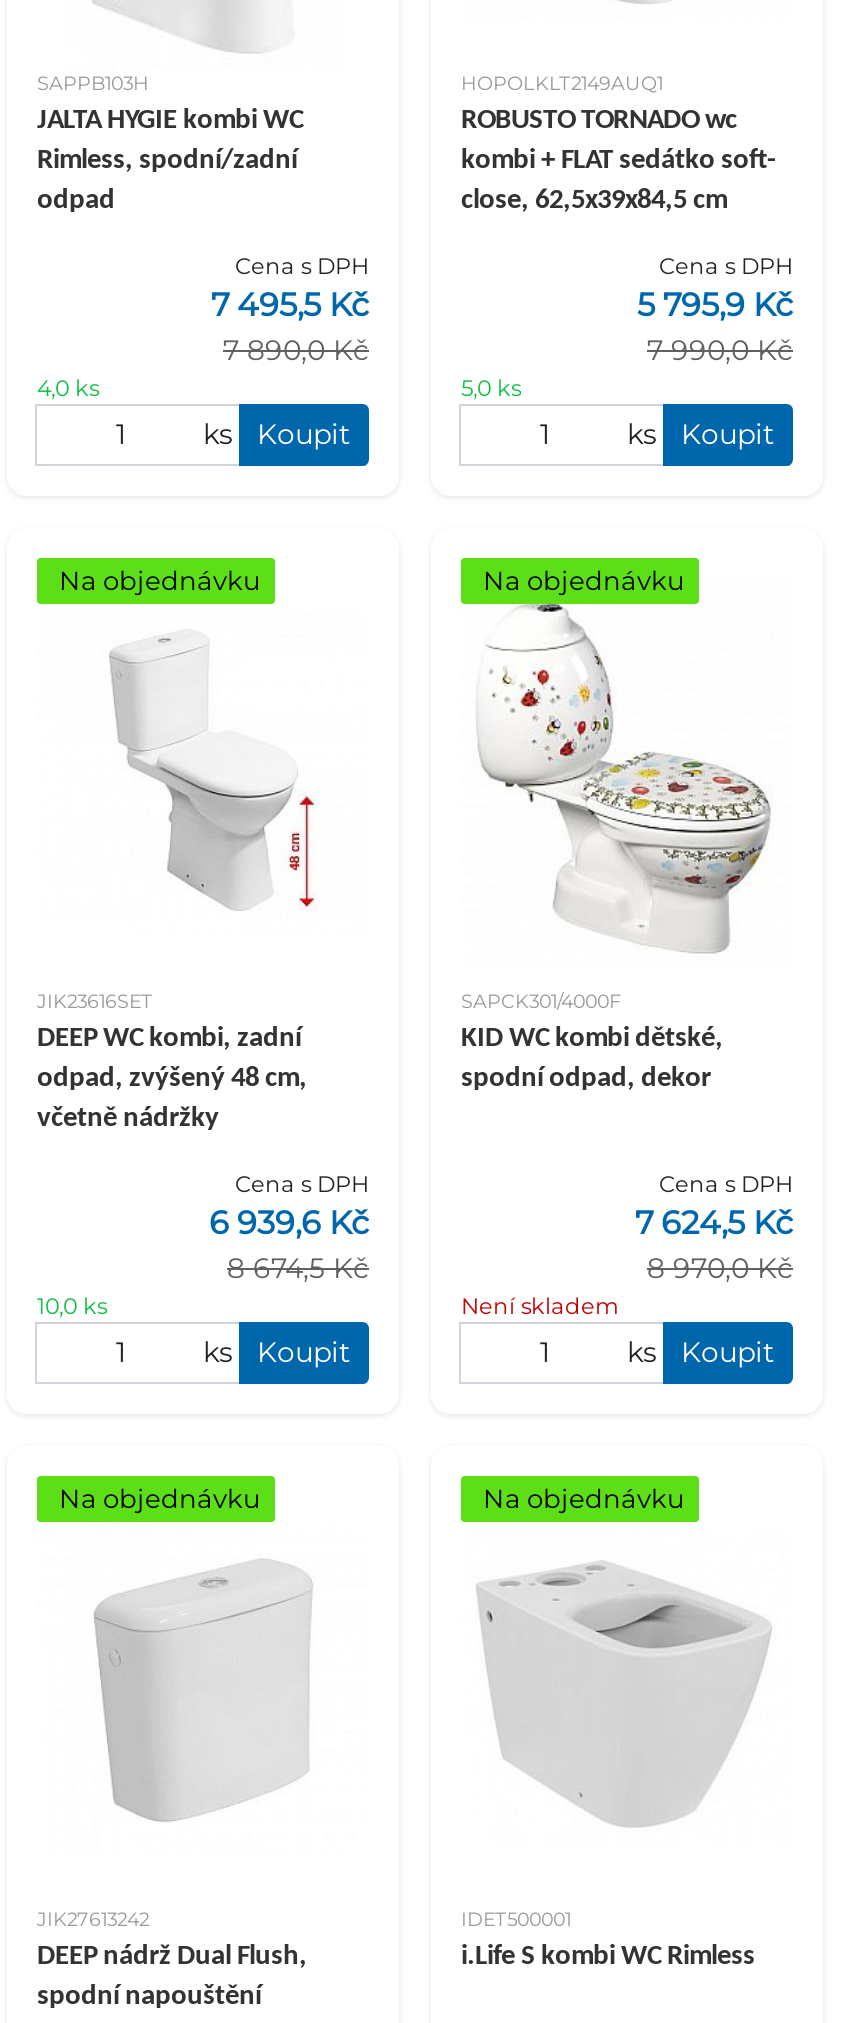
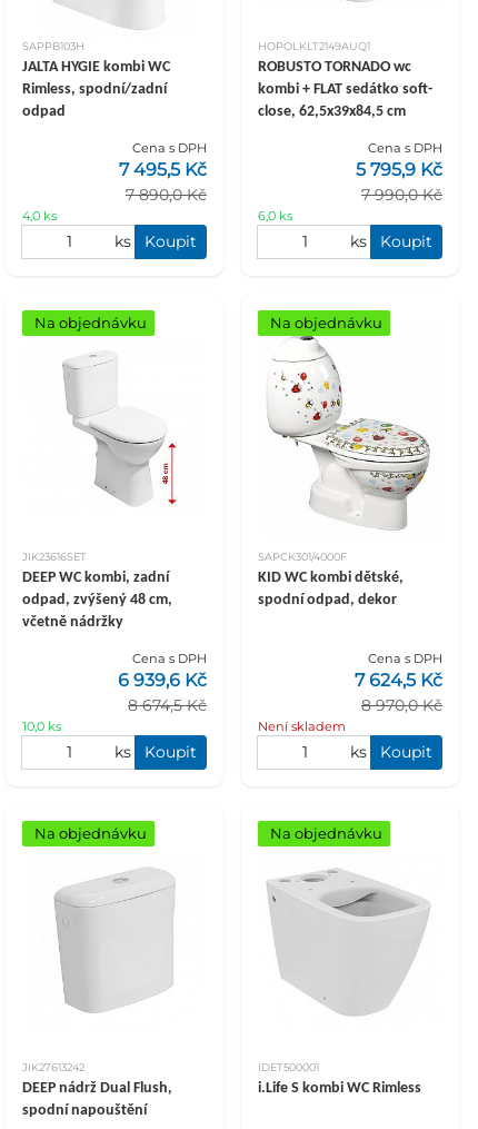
- 5,0 ks
+ 6,0 ks
